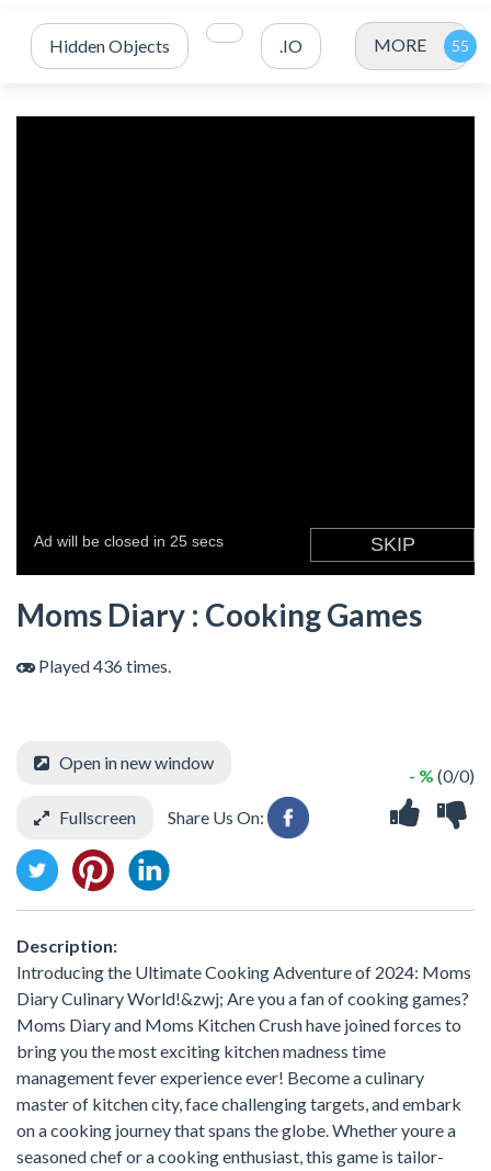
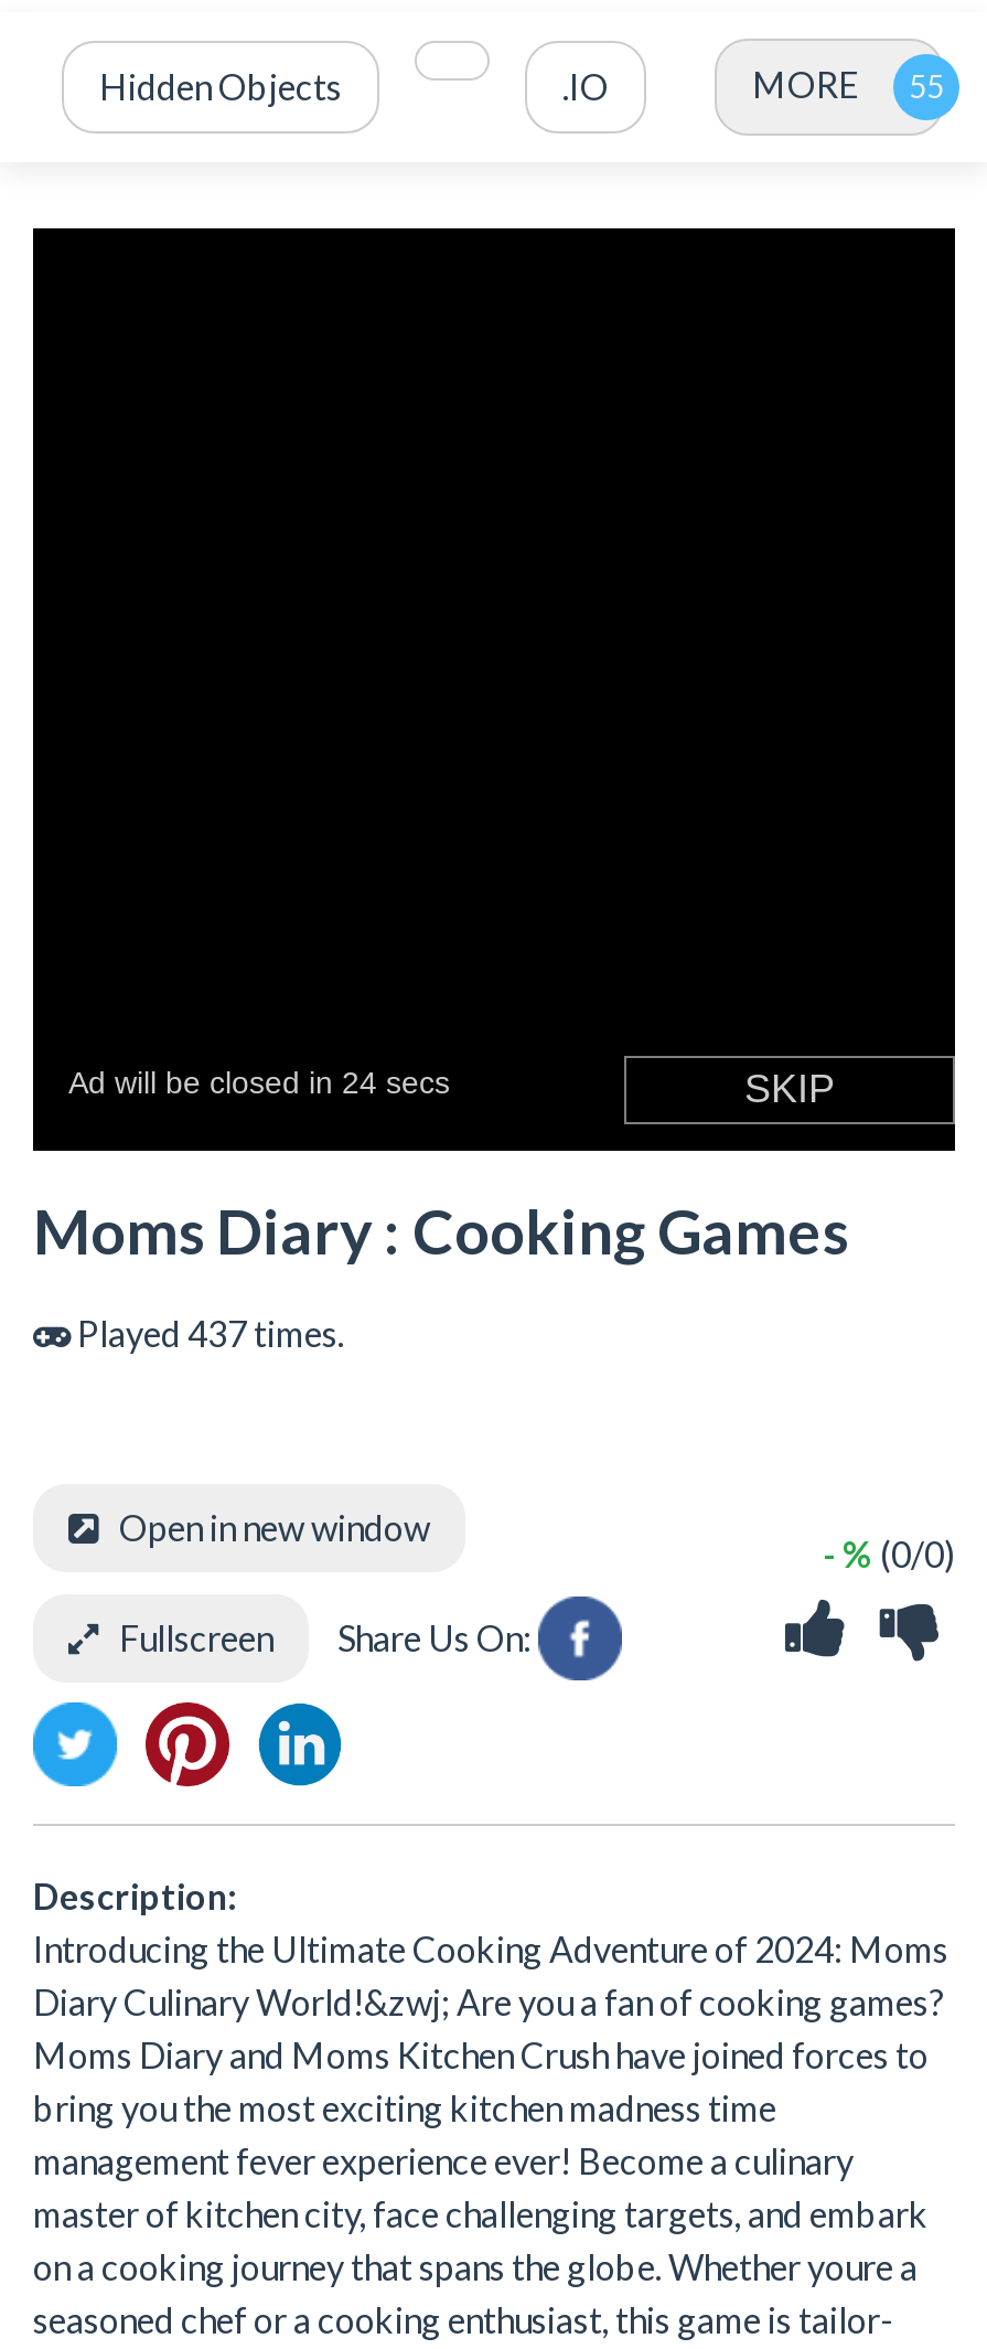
- Played 436 times.
+ Played 437 times.
